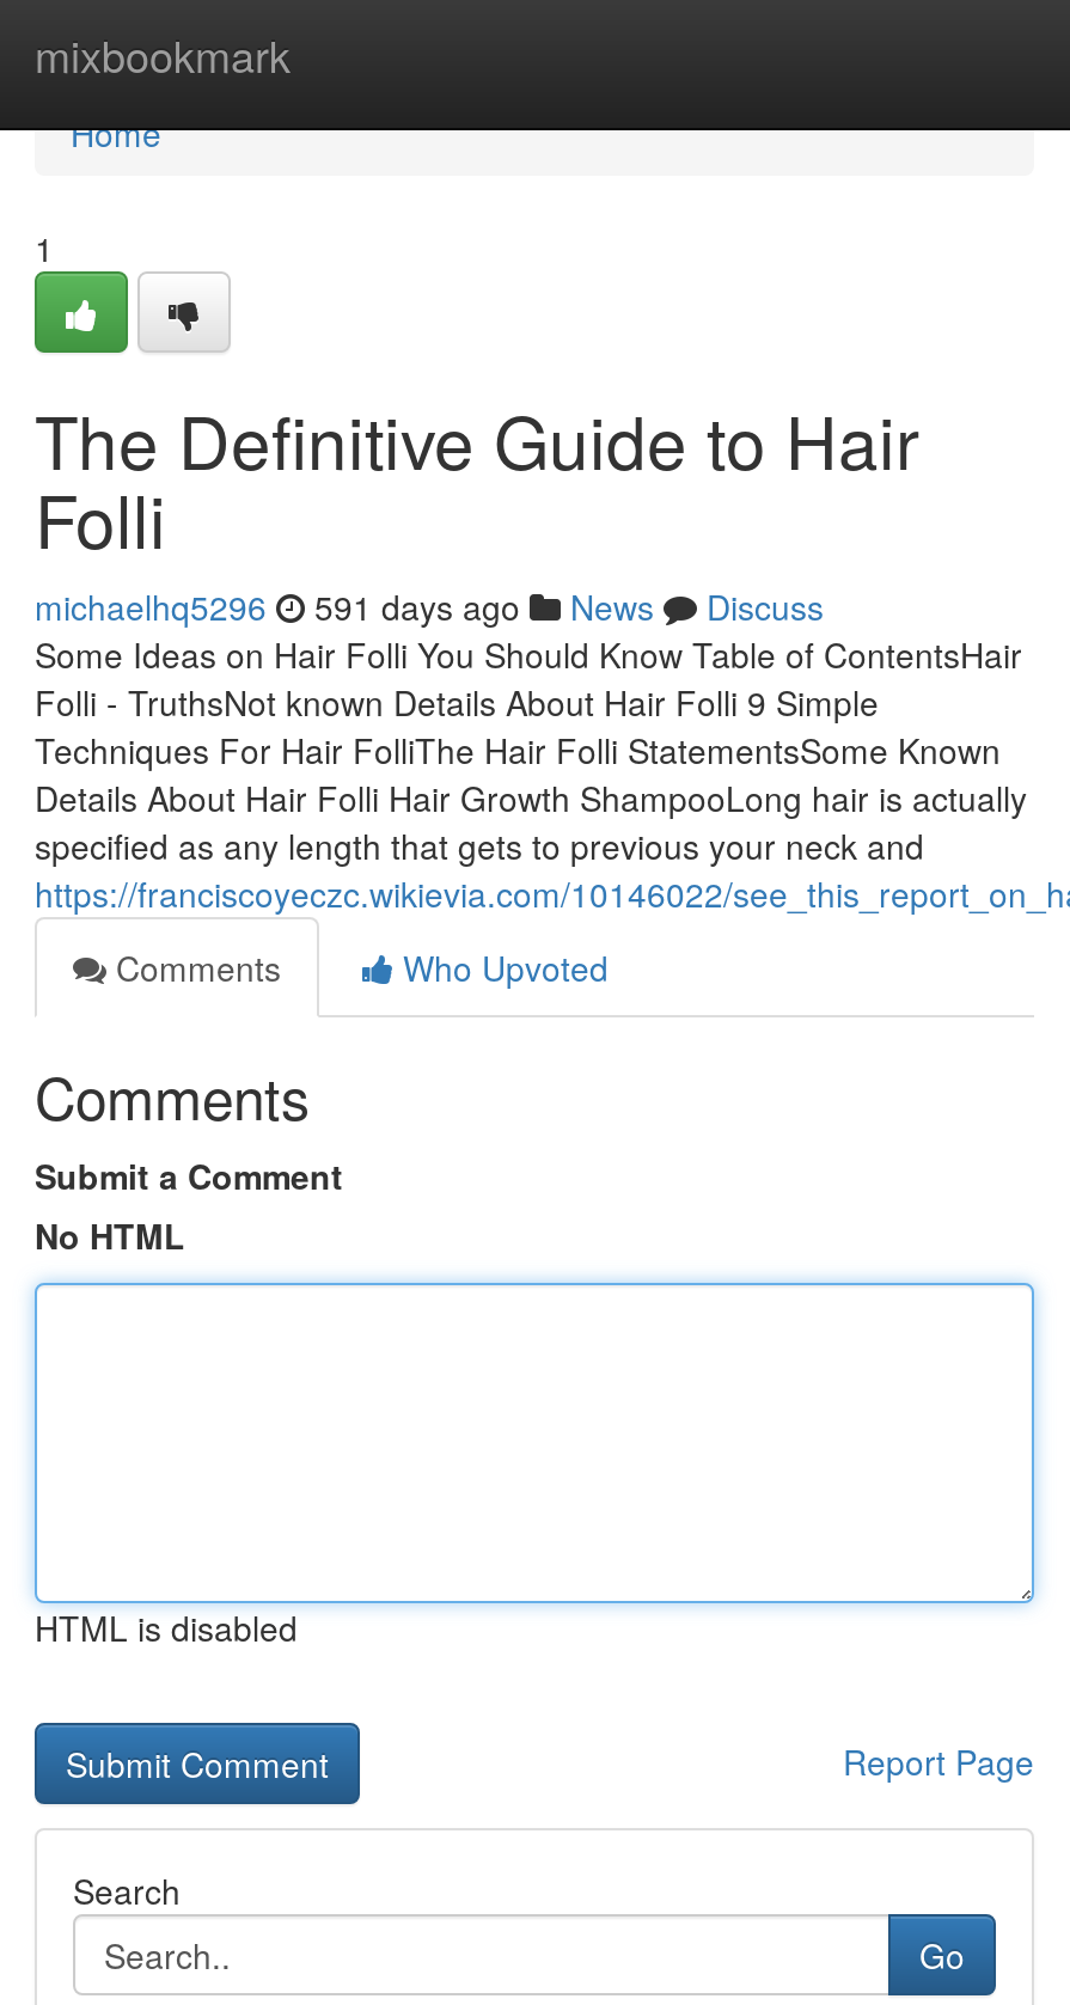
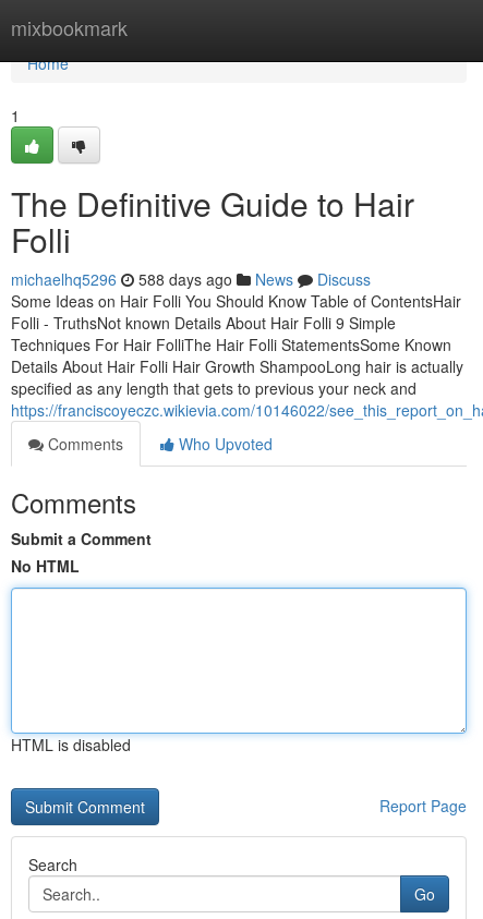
- michaelhq5296 591 days ago News Discuss
+ michaelhq5296 588 days ago News Discuss
